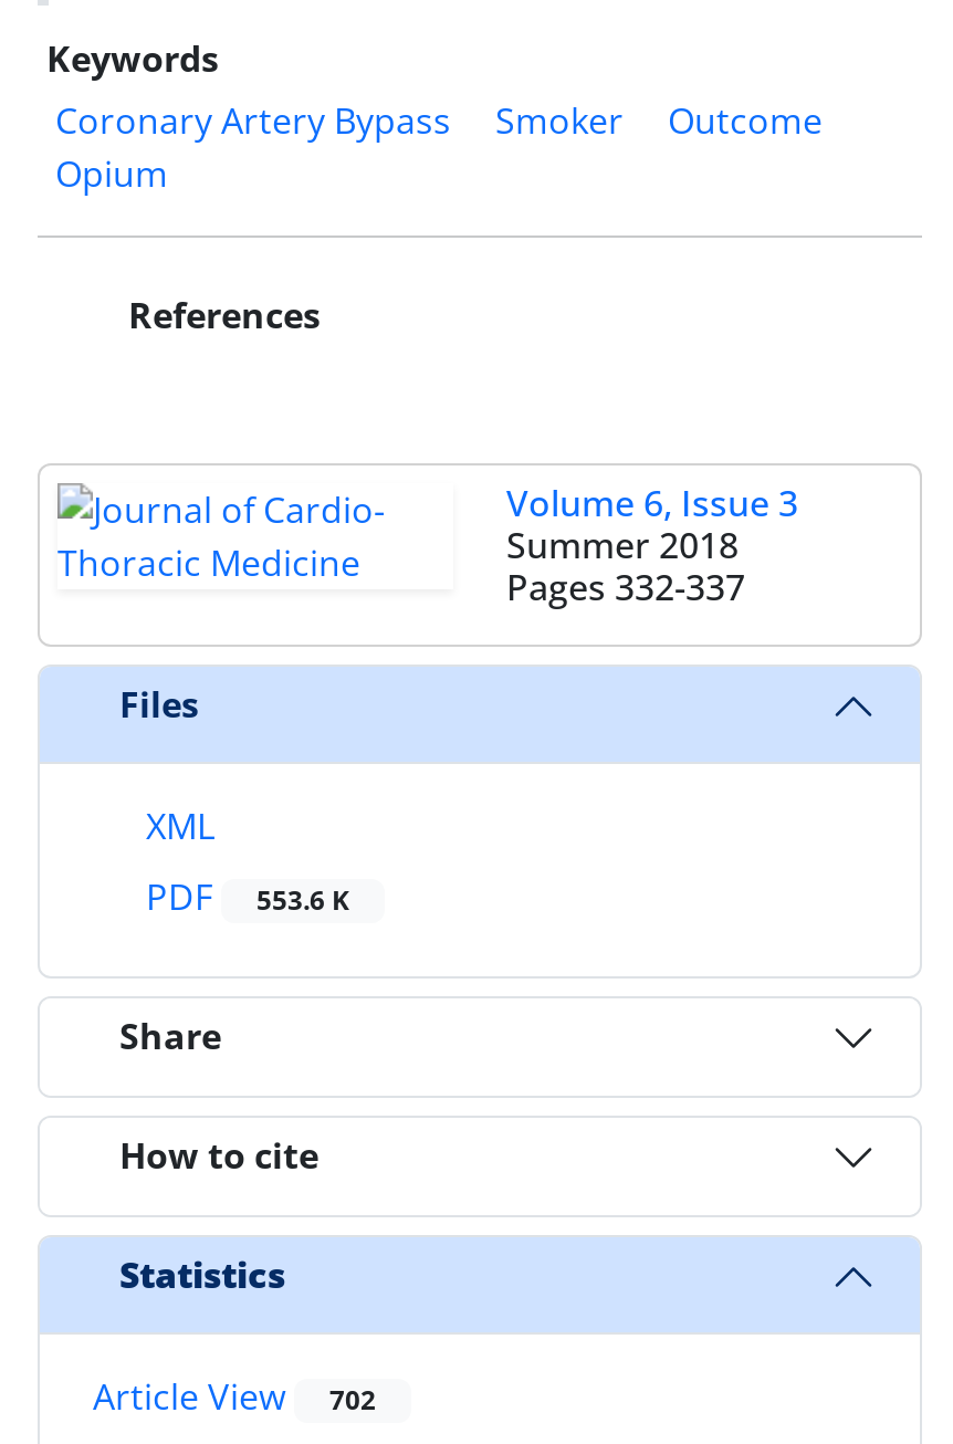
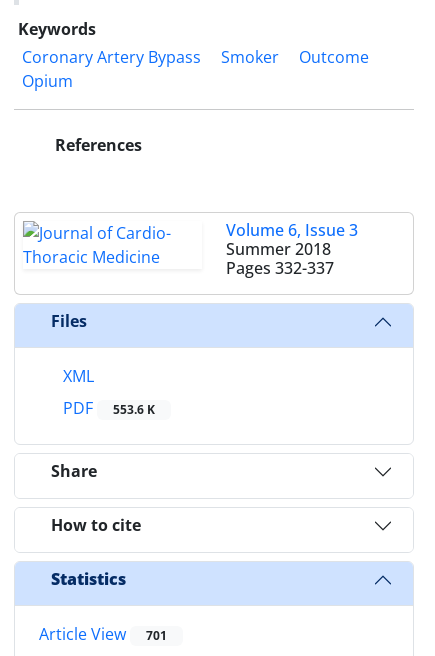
- Article View 702
+ Article View 701
